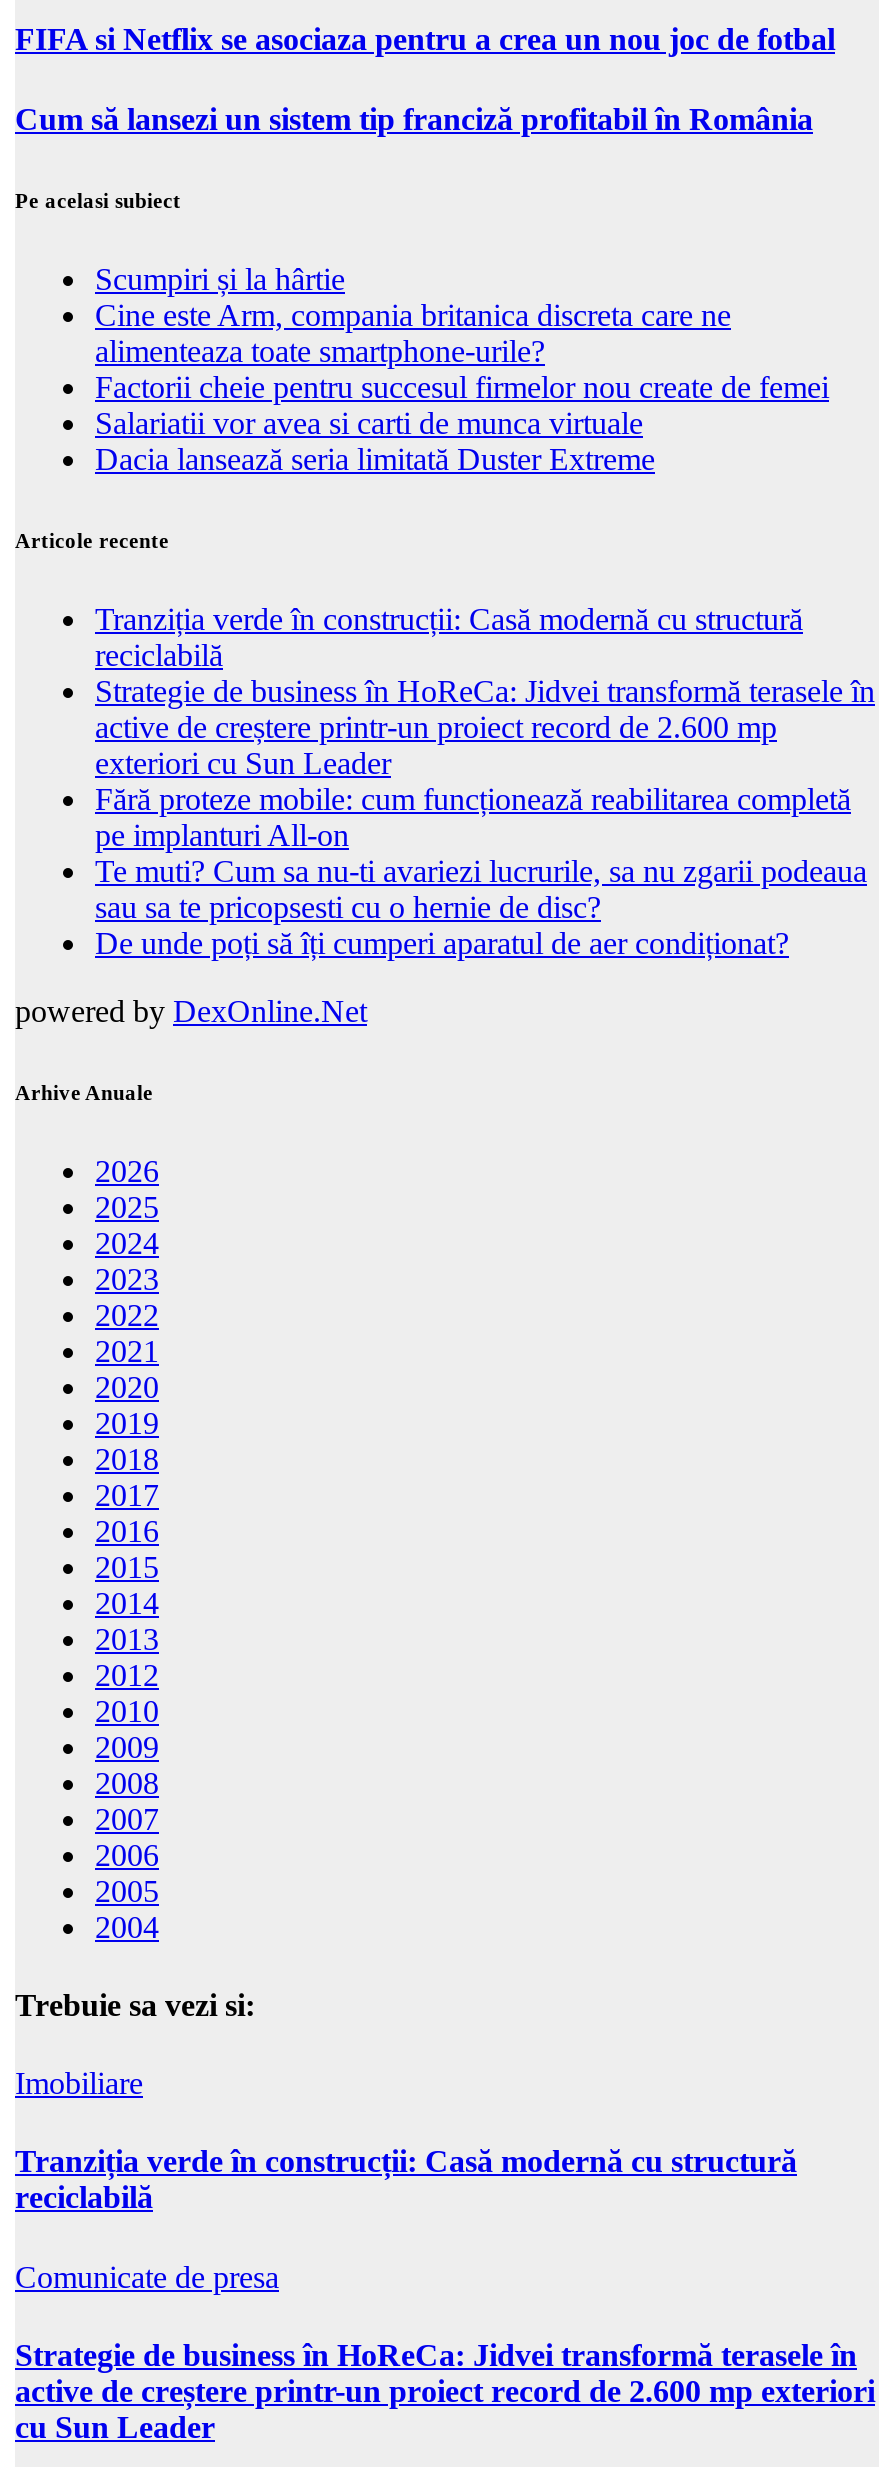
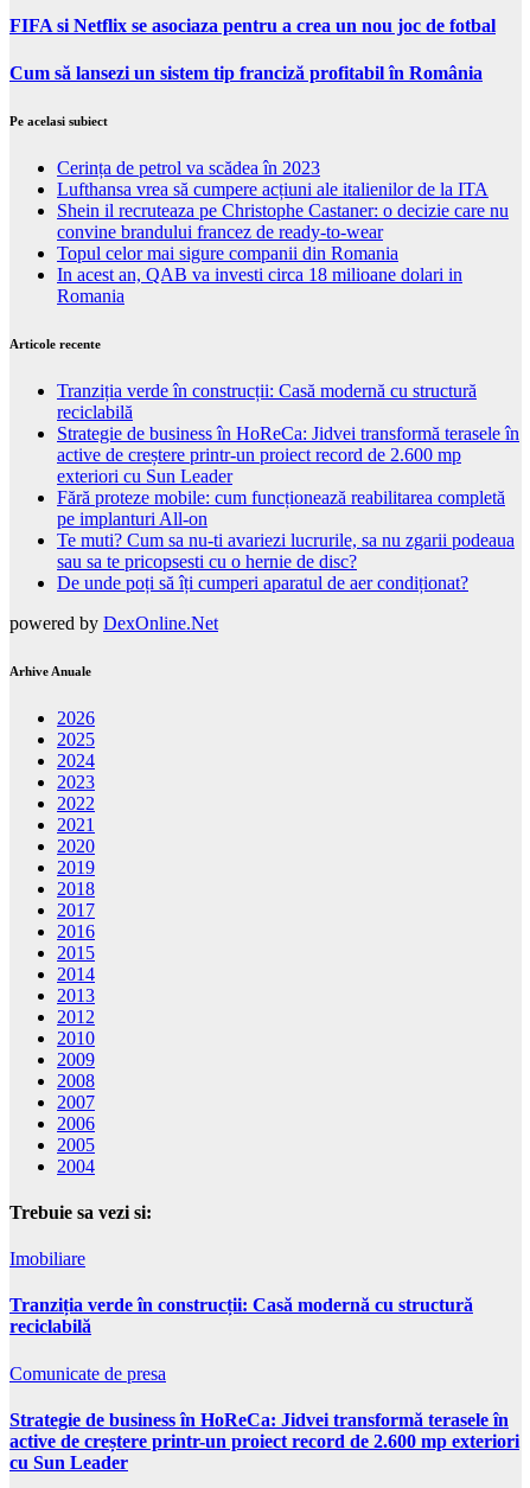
- Scumpiri și la hârtie
- Cine este Arm, compania britanica discreta care ne
- alimenteaza toate smartphone-urile?
- Factorii cheie pentru succesul firmelor nou create de femei
- Salariatii vor avea si carti de munca virtuale
- Dacia lansează seria limitată Duster Extreme
+ Cerința de petrol va scădea în 2023
+ Lufthansa vrea să cumpere acțiuni ale italienilor de la ITA
+ Shein il recruteaza pe Christophe Castaner: o decizie care nu
+ convine brandului francez de ready-to-wear
+ Topul celor mai sigure companii din Romania
+ In acest an, QAB va investi circa 18 milioane dolari in
+ Romania
